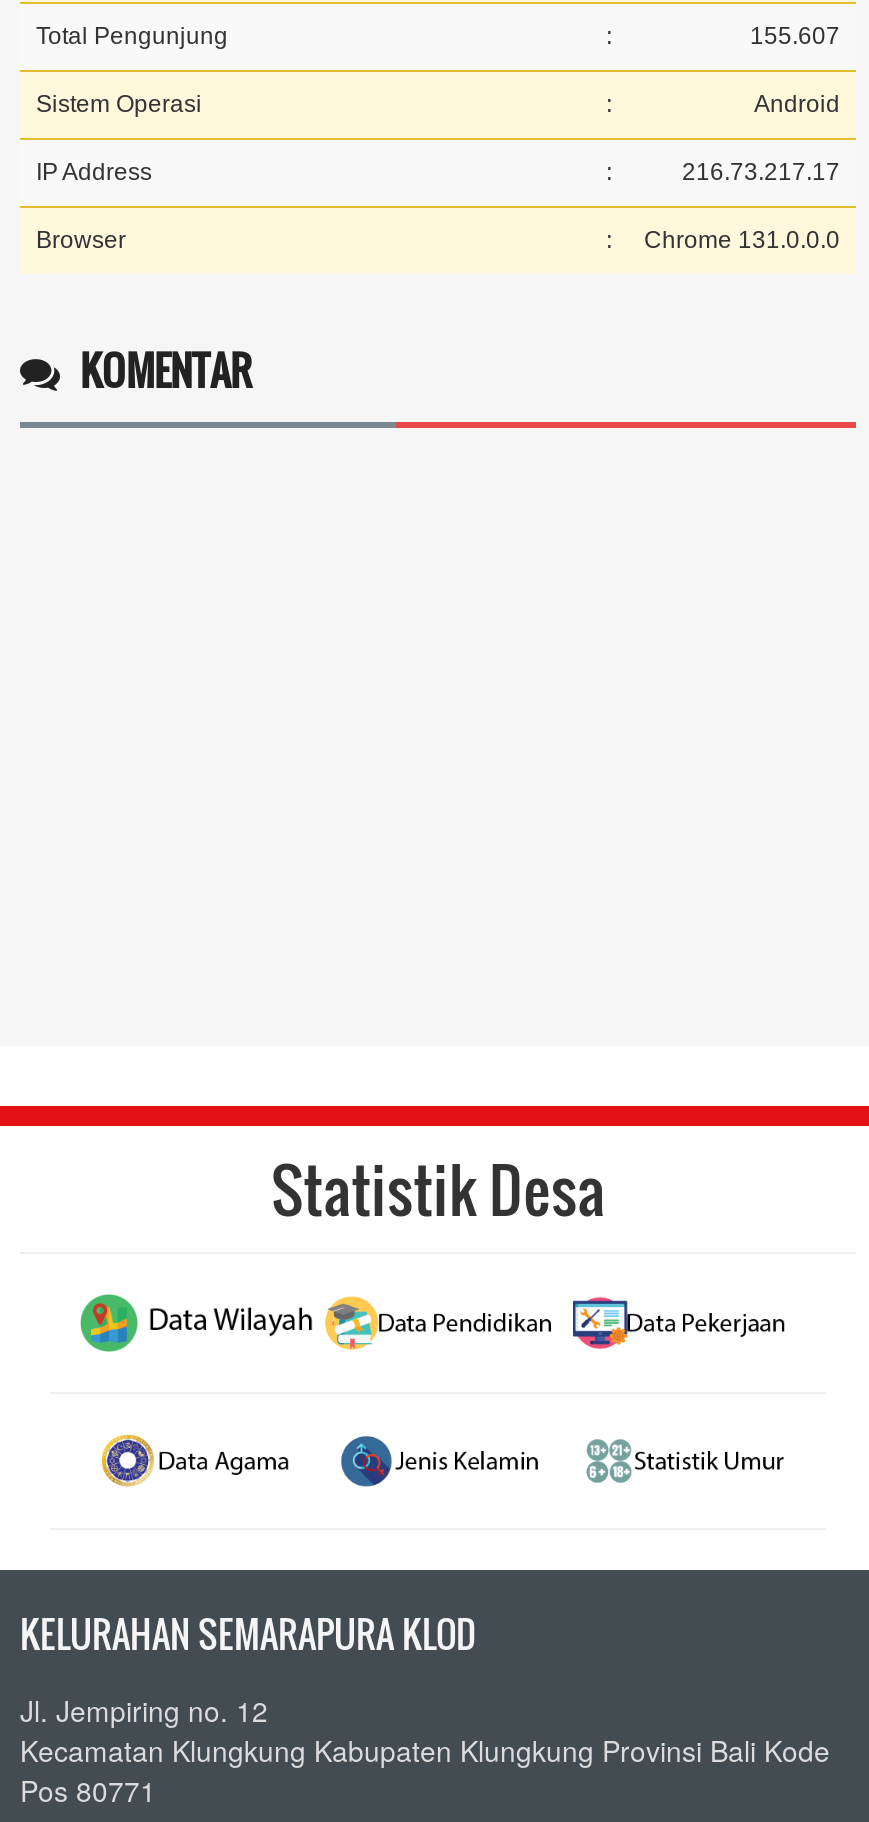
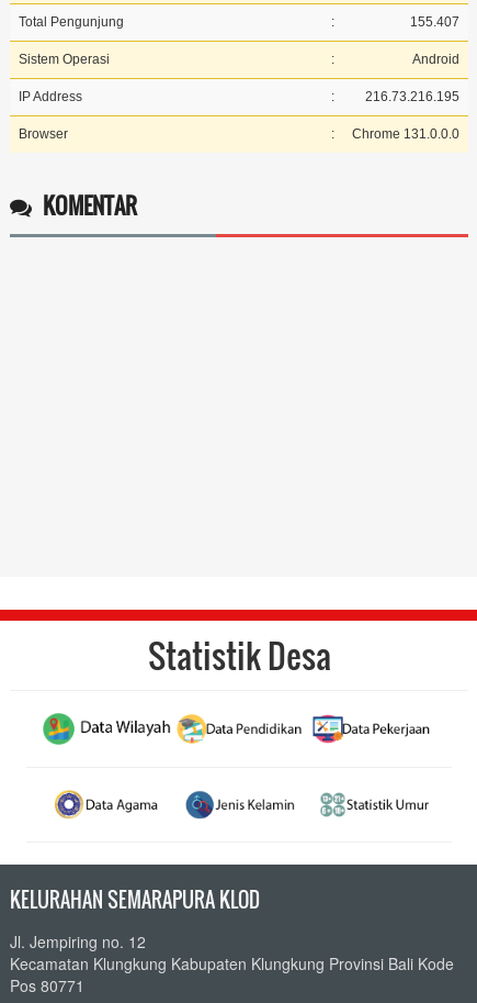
- 155.607
+ 155.407

- 216.73.217.17
+ 216.73.216.195
